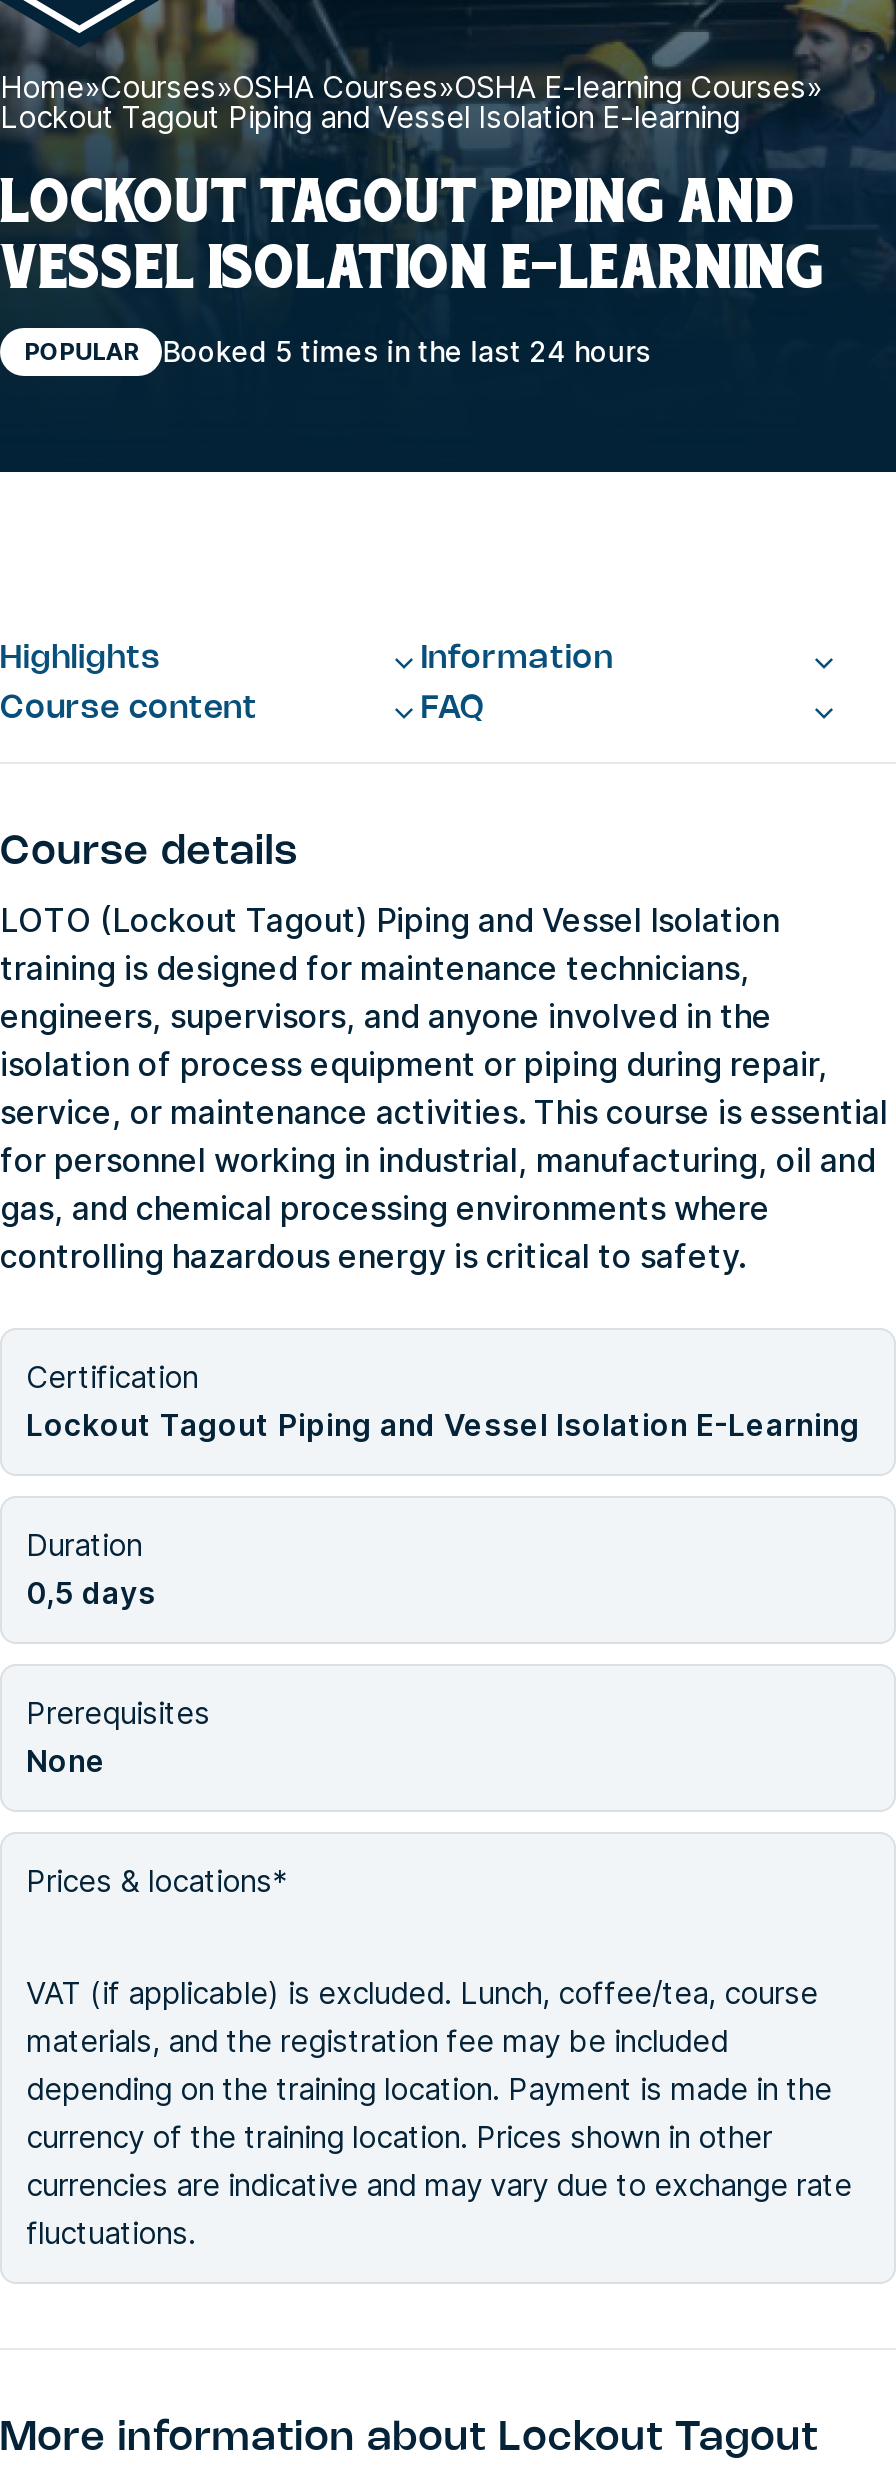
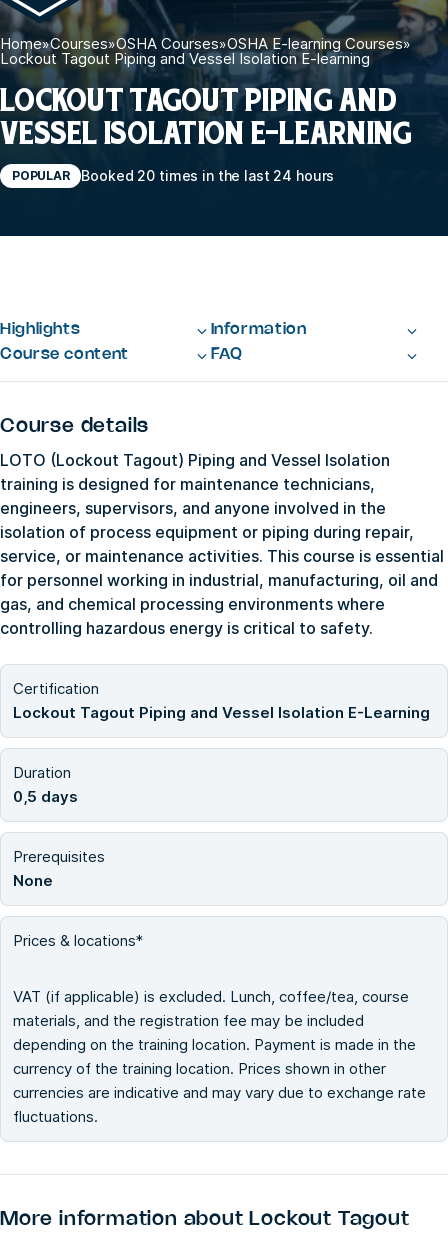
- Booked 5 times in the last 24 hours
+ Booked 20 times in the last 24 hours
